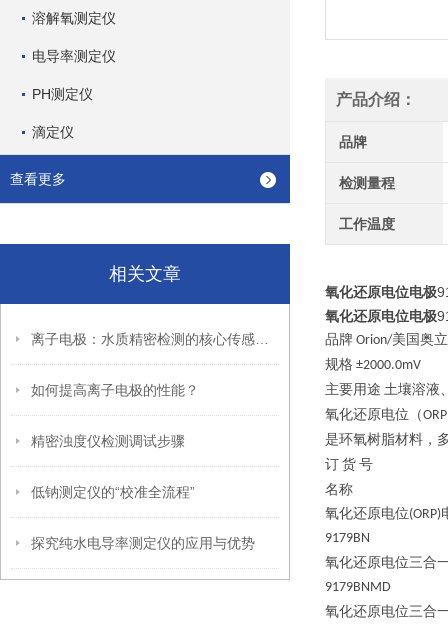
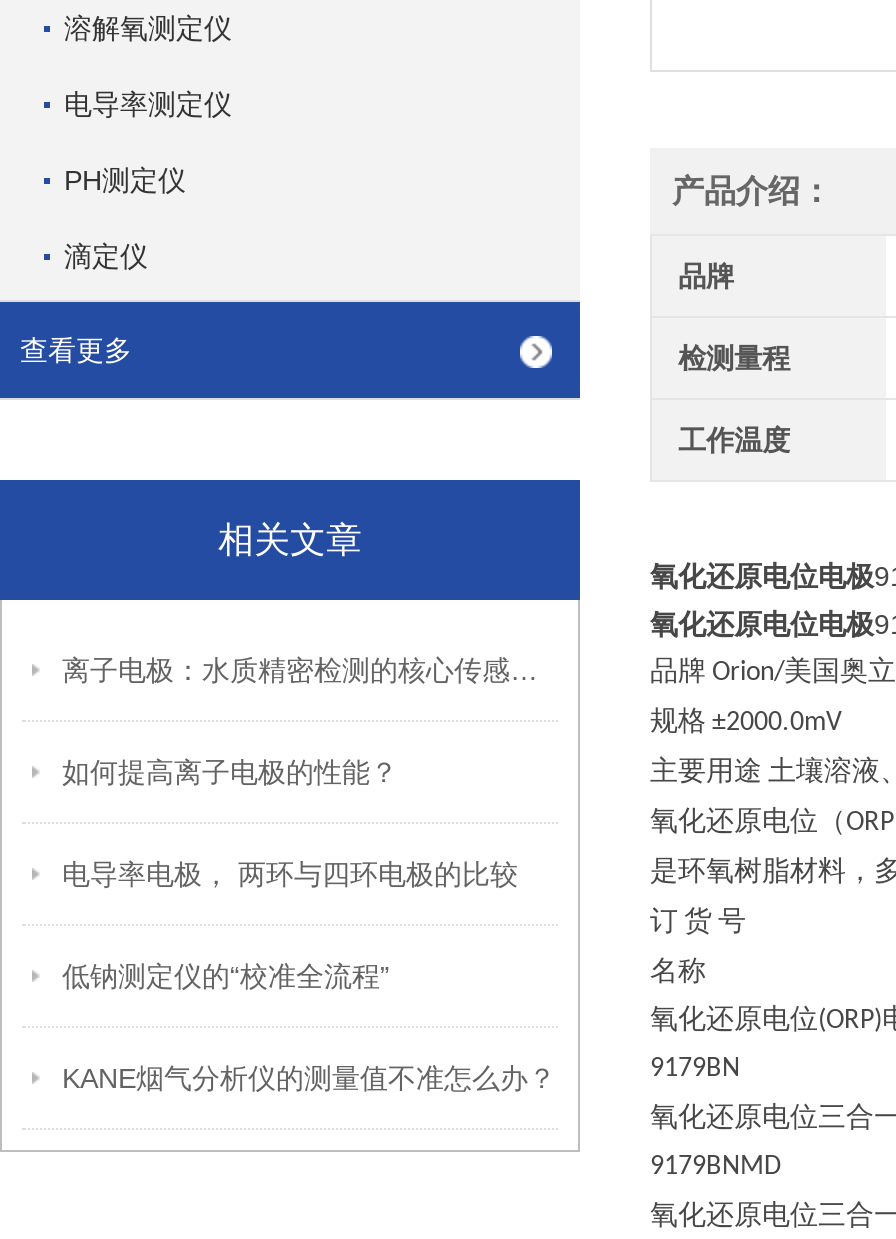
- 精密浊度仪检测调试步骤
+ 电导率电极， 两环与四环电极的比较

- 探究纯水电导率测定仪的应用与优势
+ KANE烟气分析仪的测量值不准怎么办？
